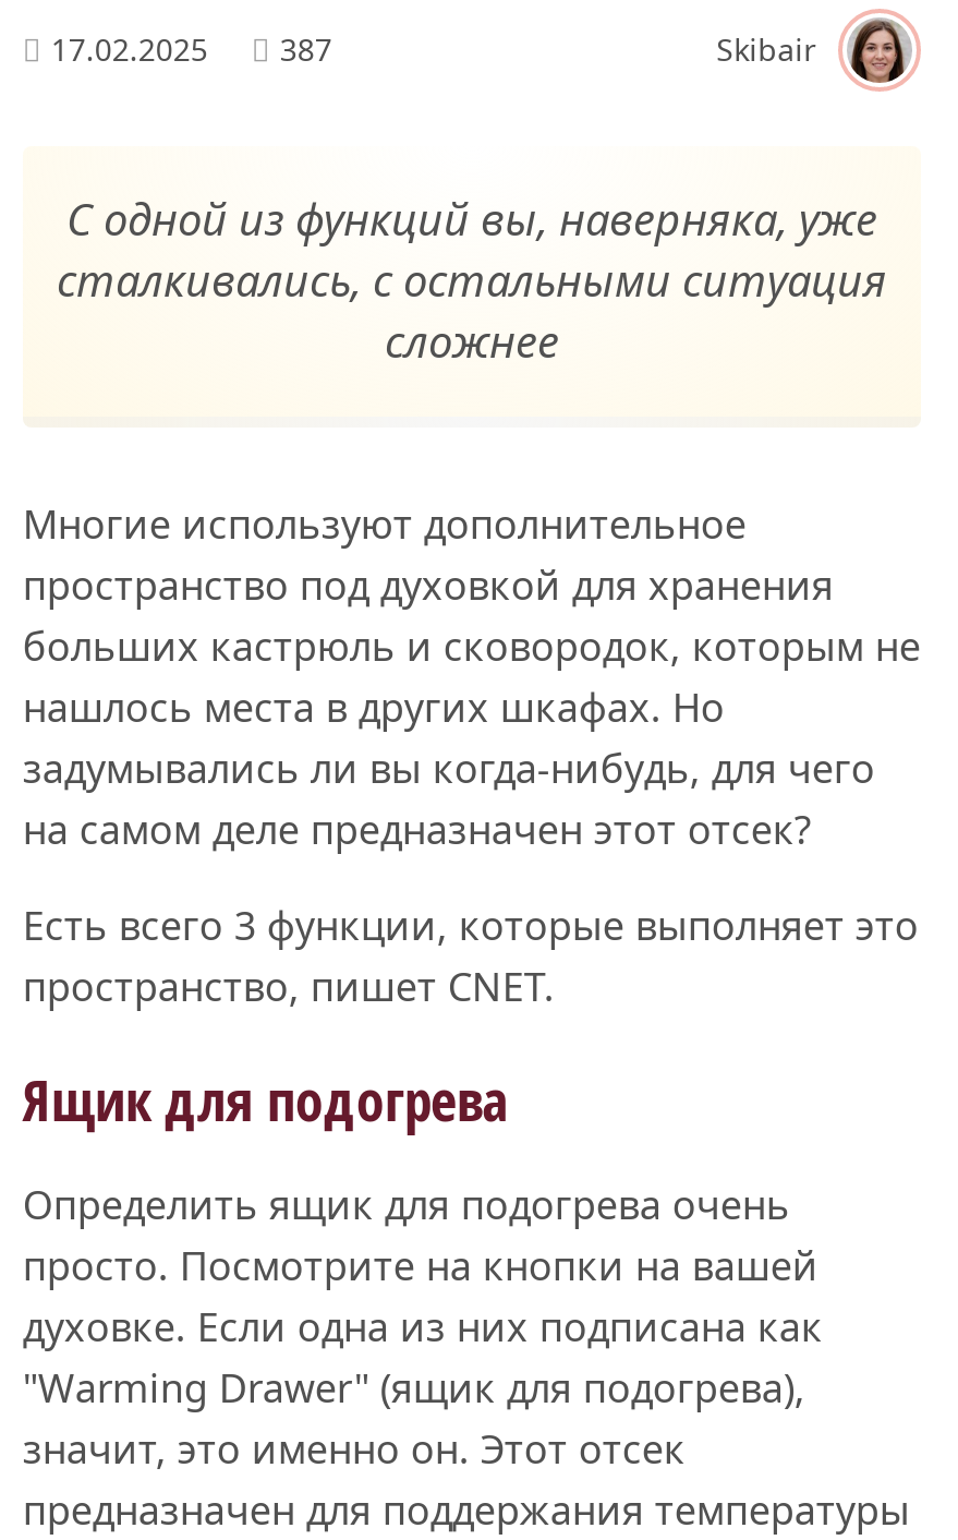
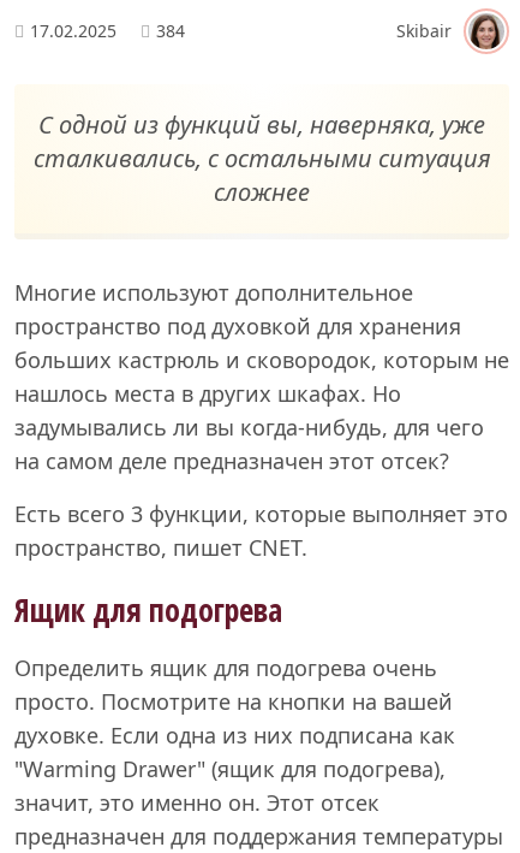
- 17.02.2025 387
+ 17.02.2025 384
